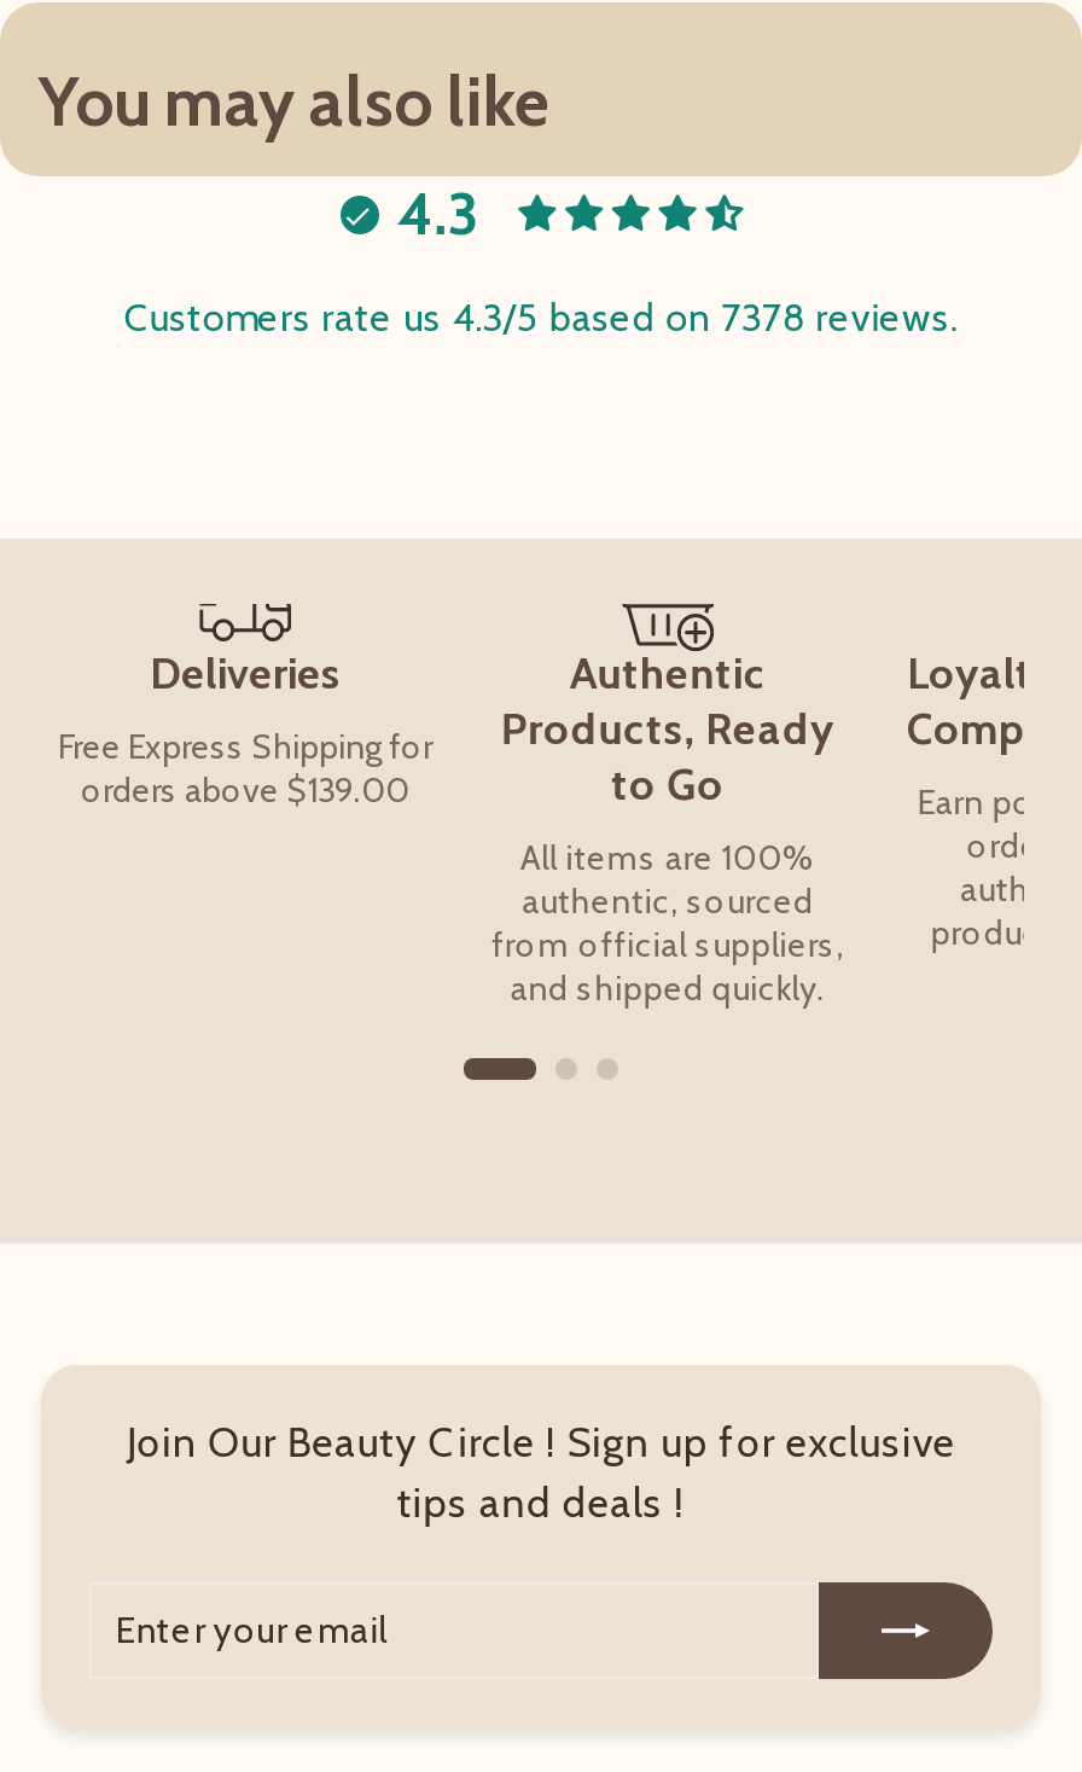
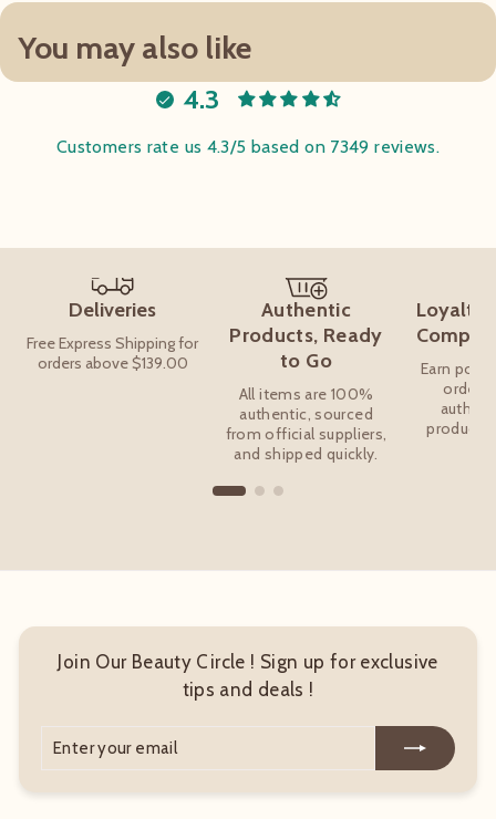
- Customers rate us 4.3/5 based on 7378 reviews.
+ Customers rate us 4.3/5 based on 7349 reviews.
